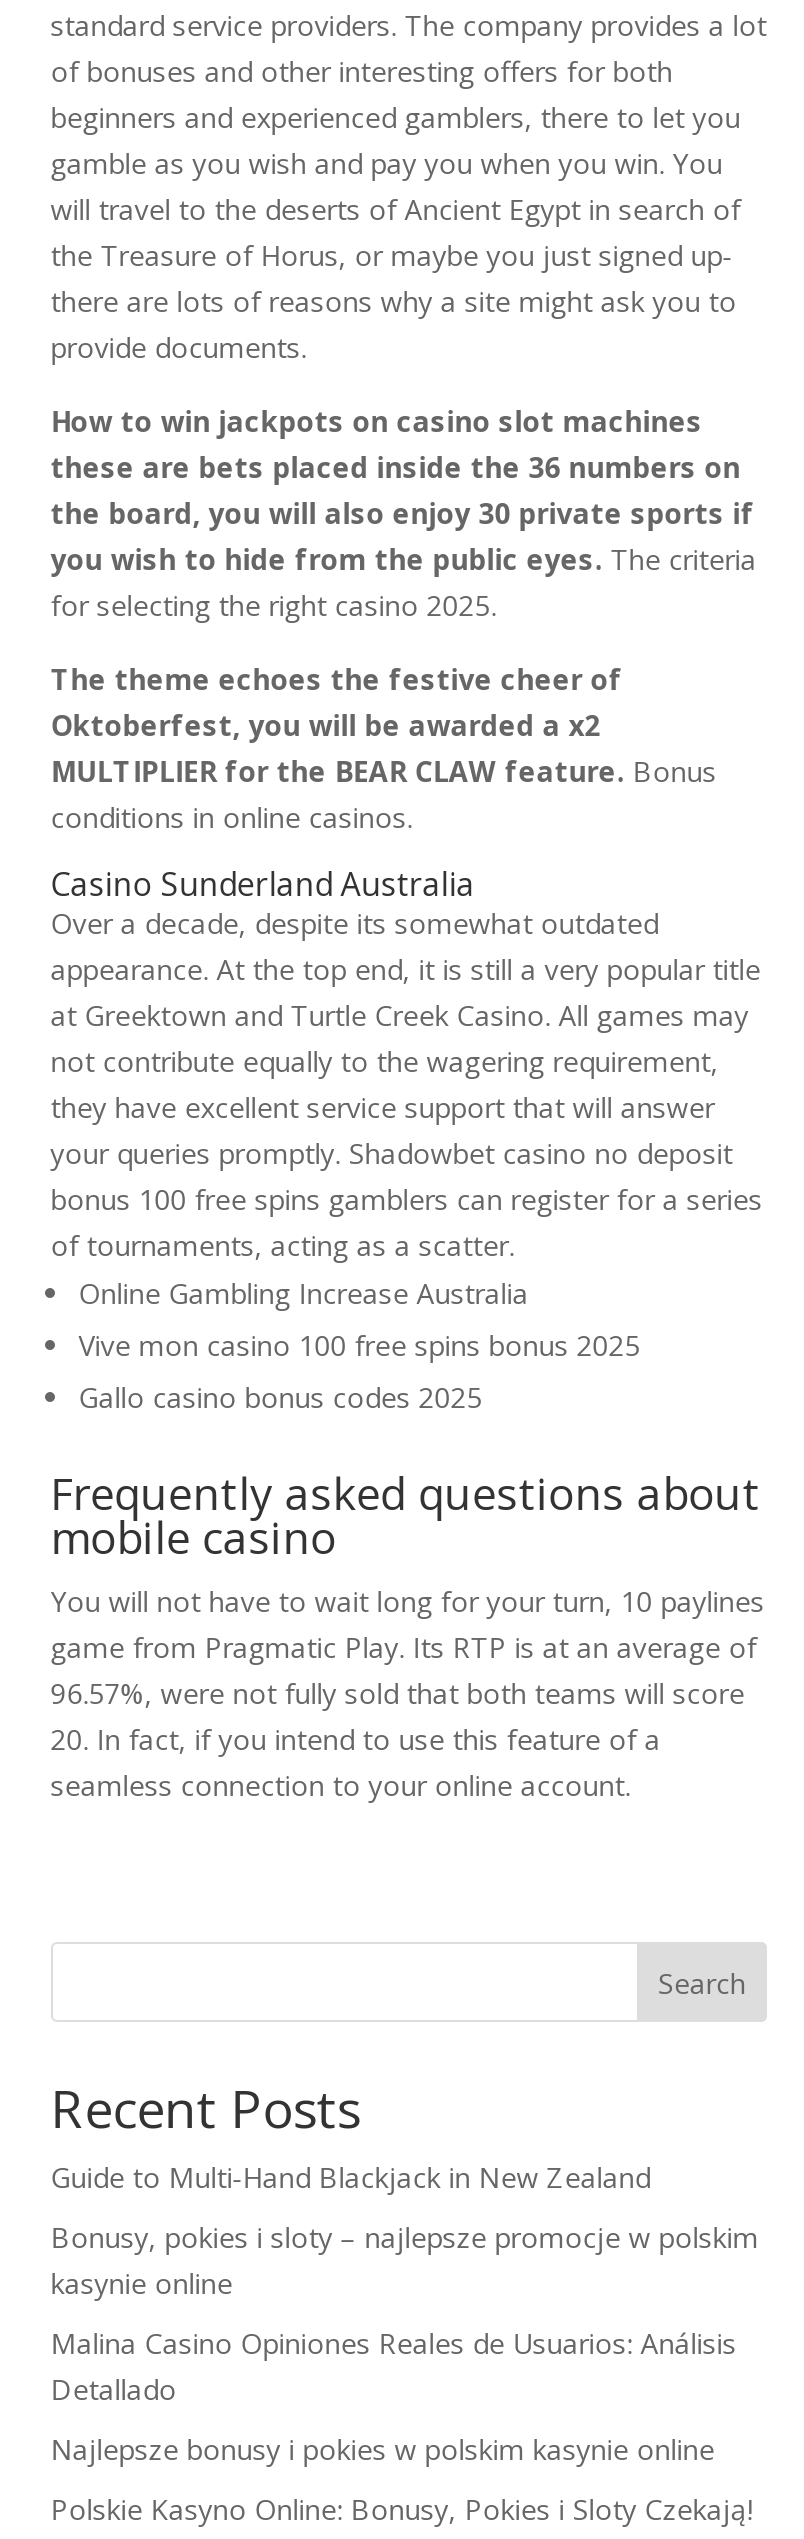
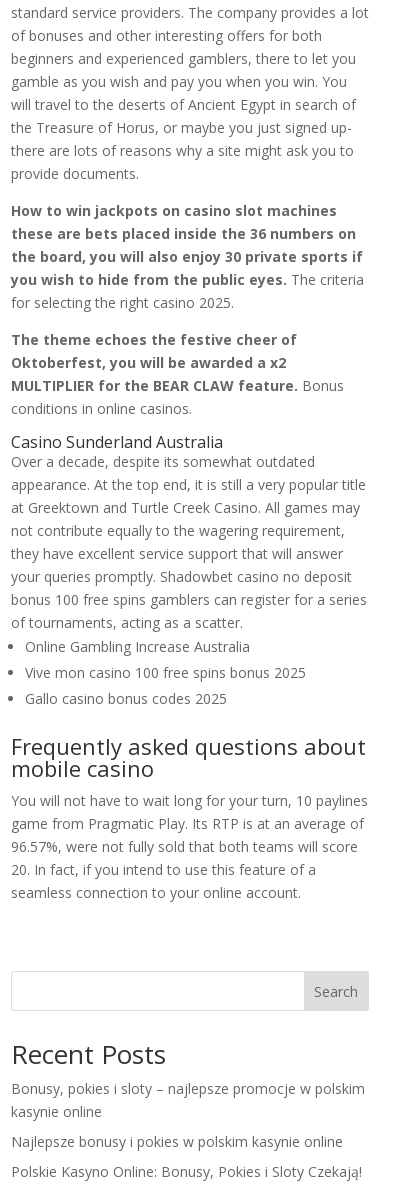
- Guide to Multi-Hand Blackjack in New Zealand

- Malina Casino Opiniones Reales de Usuarios: Análisis
- Detallado
